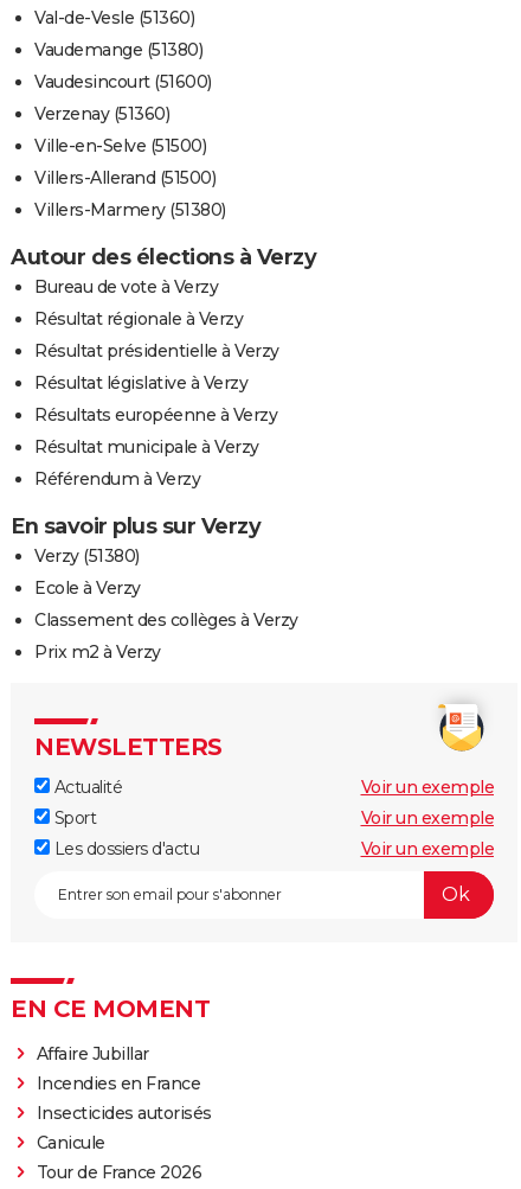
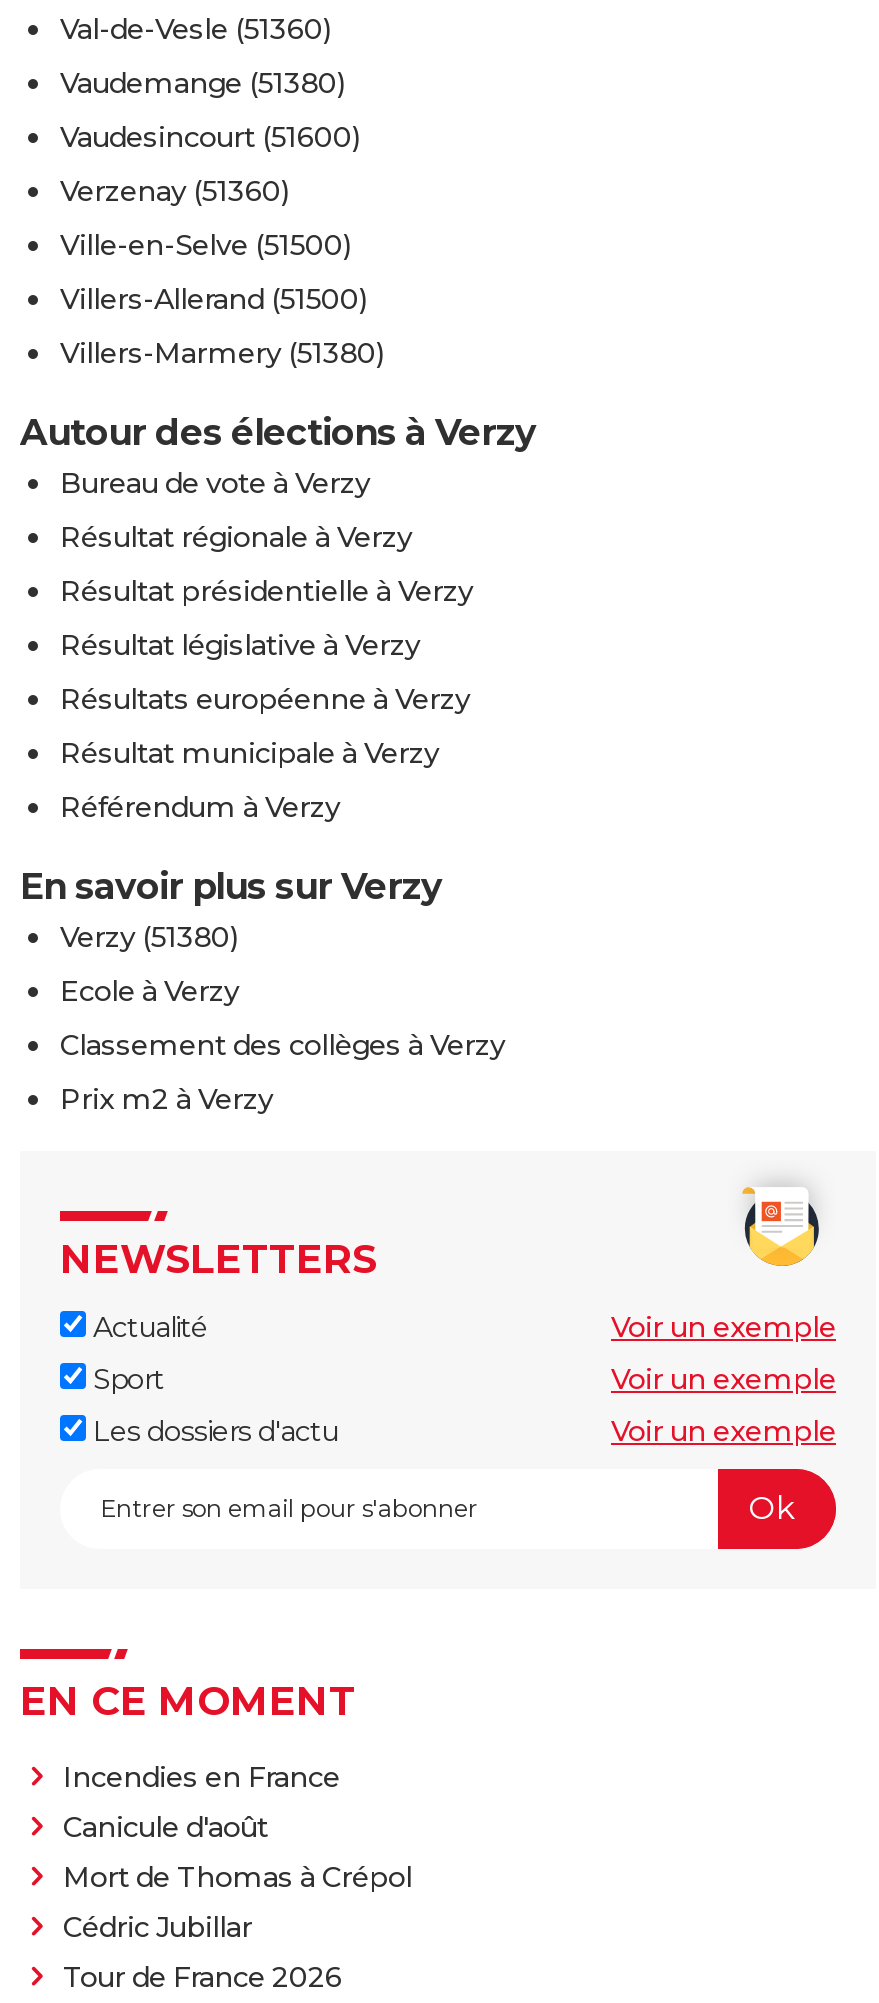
- Affaire Jubillar

moved up: Incendies en France

- Insecticides autorisés
- Canicule
+ Canicule d'août
+ Mort de Thomas à Crépol
+ Cédric Jubillar
